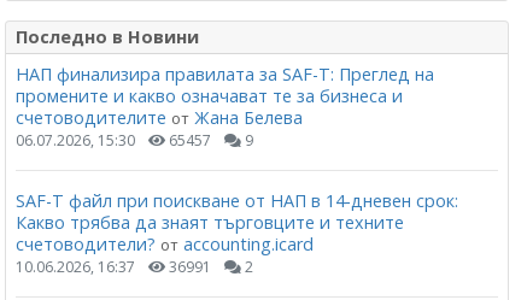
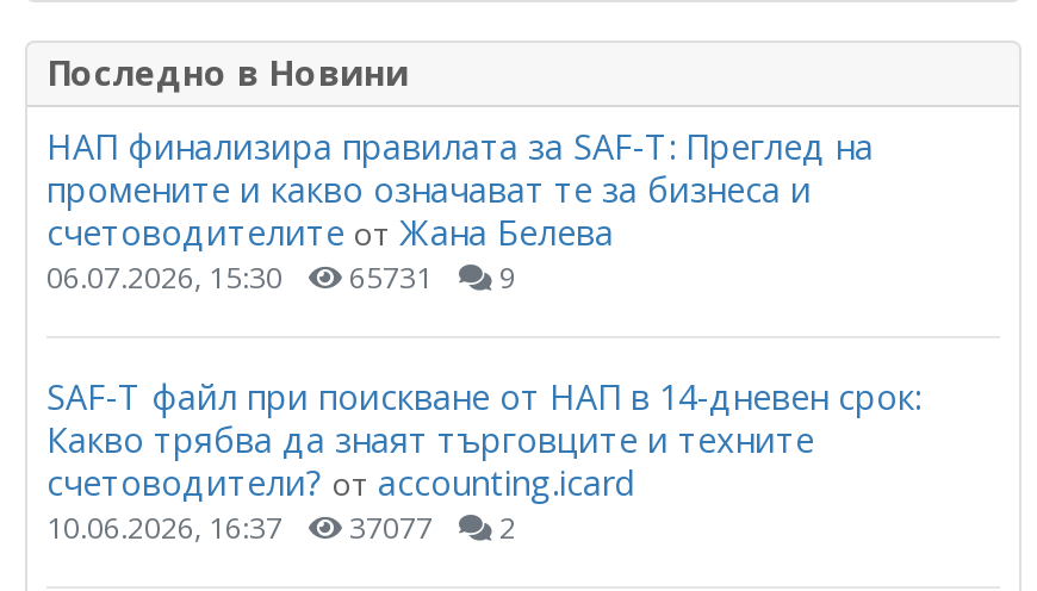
- 06.07.2026, 15:30 65457 9
+ 06.07.2026, 15:30 65731 9

- 10.06.2026, 16:37 36991 2
+ 10.06.2026, 16:37 37077 2
